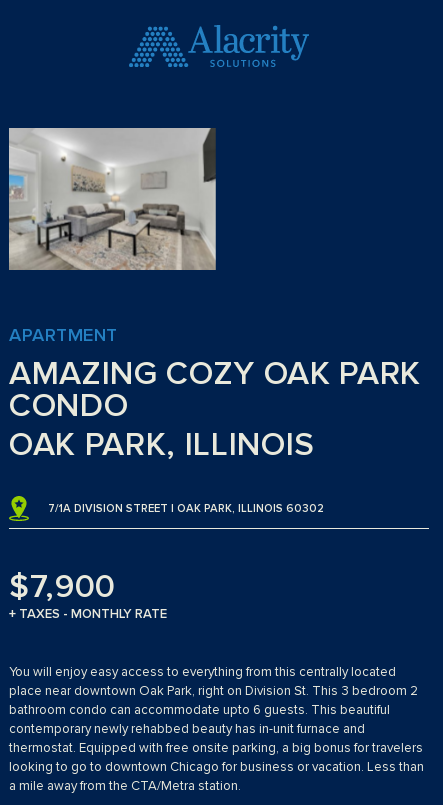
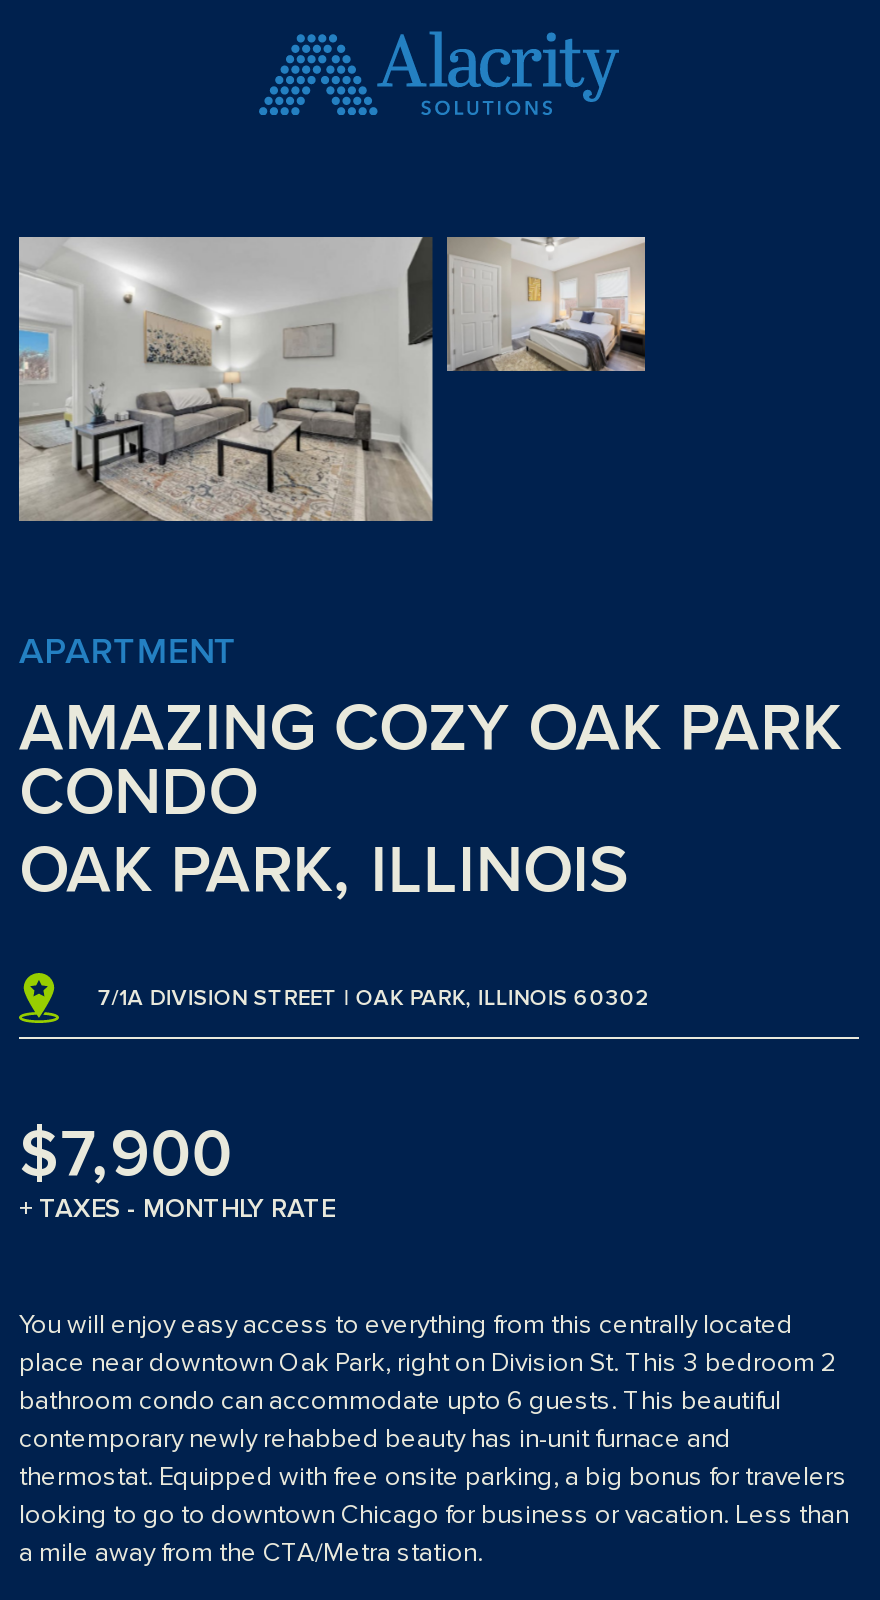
+ [image]
